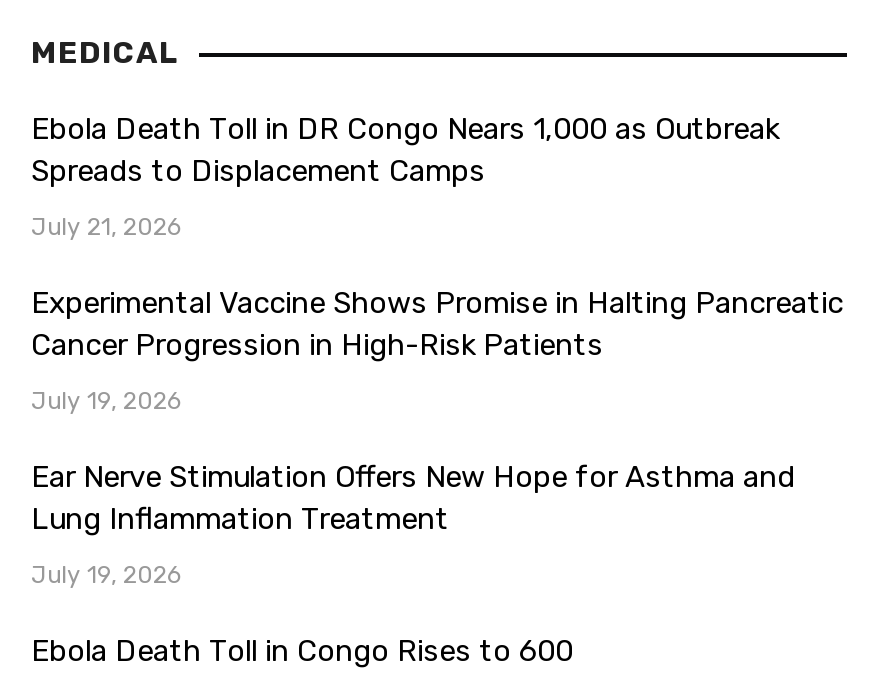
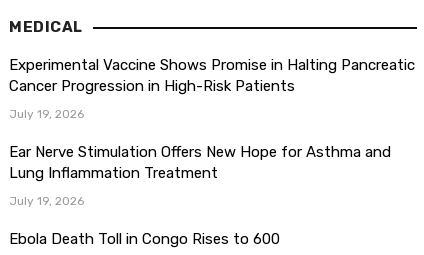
- Ebola Death Toll in DR Congo Nears 1,000 as Outbreak
- Spreads to Displacement Camps
- July 21, 2026
